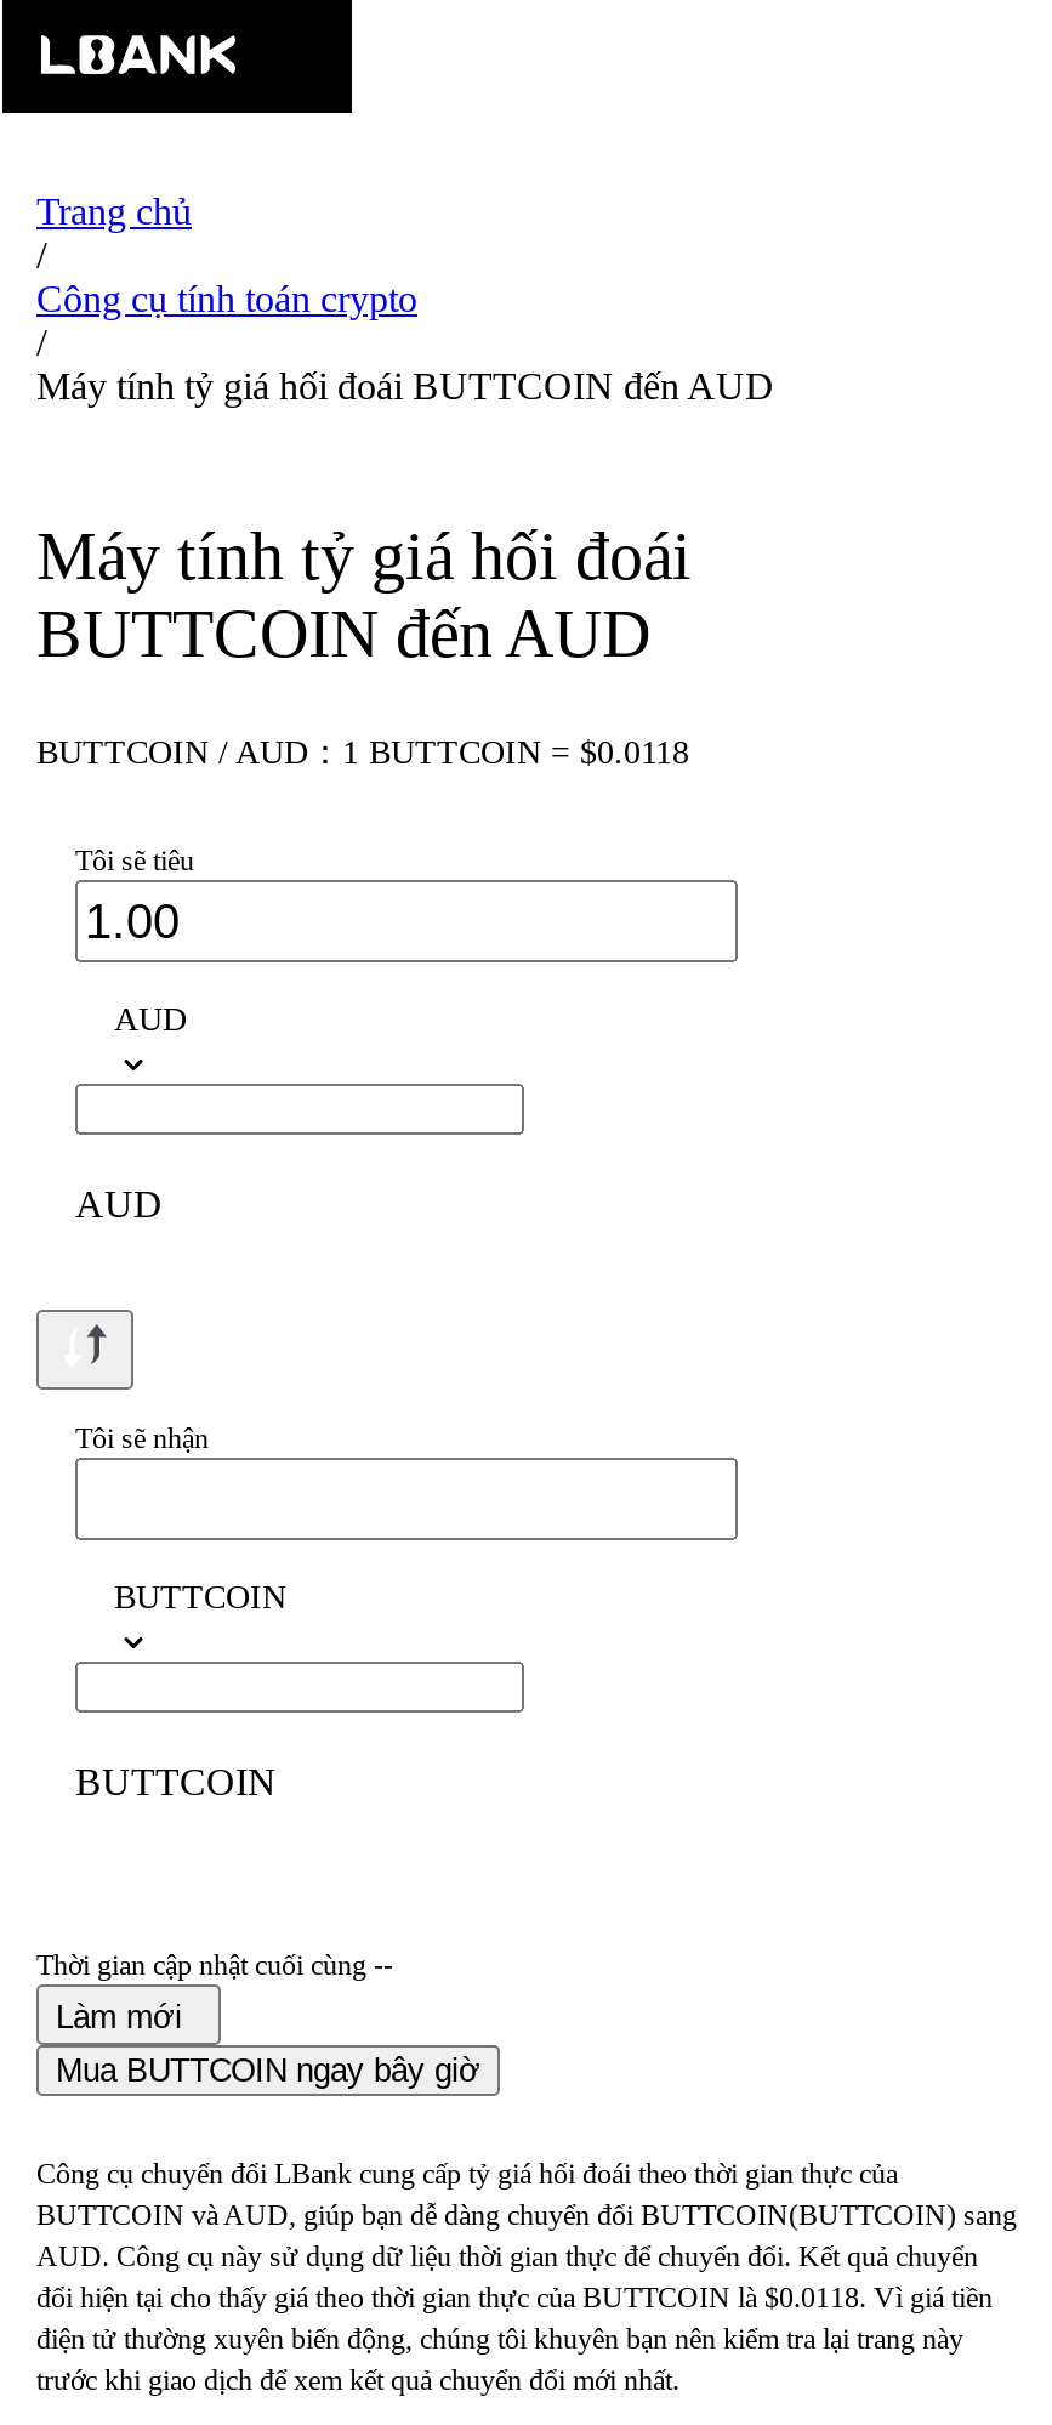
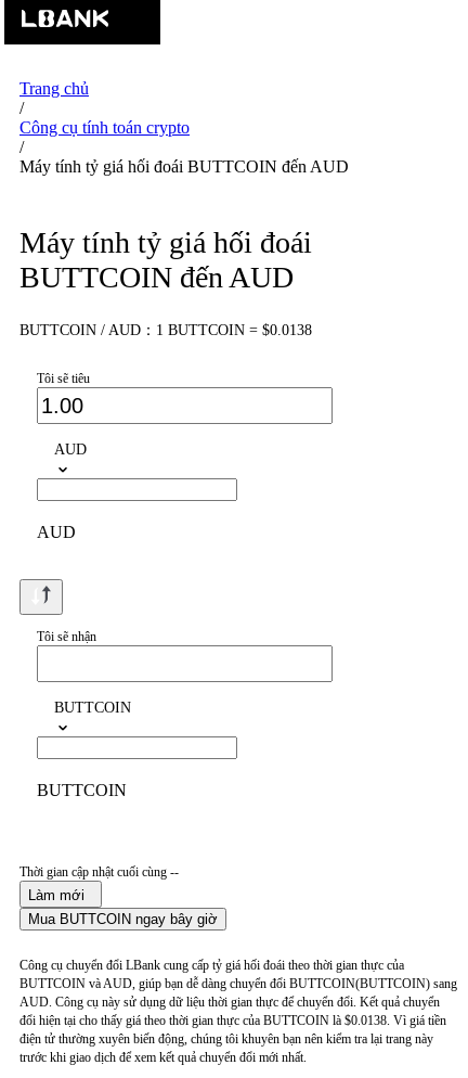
- BUTTCOIN / AUD：1 BUTTCOIN = $0.0118
+ BUTTCOIN / AUD：1 BUTTCOIN = $0.0138

- đổi hiện tại cho thấy giá theo thời gian thực của BUTTCOIN là $0.0118. Vì giá tiền
+ đổi hiện tại cho thấy giá theo thời gian thực của BUTTCOIN là $0.0138. Vì giá tiền
